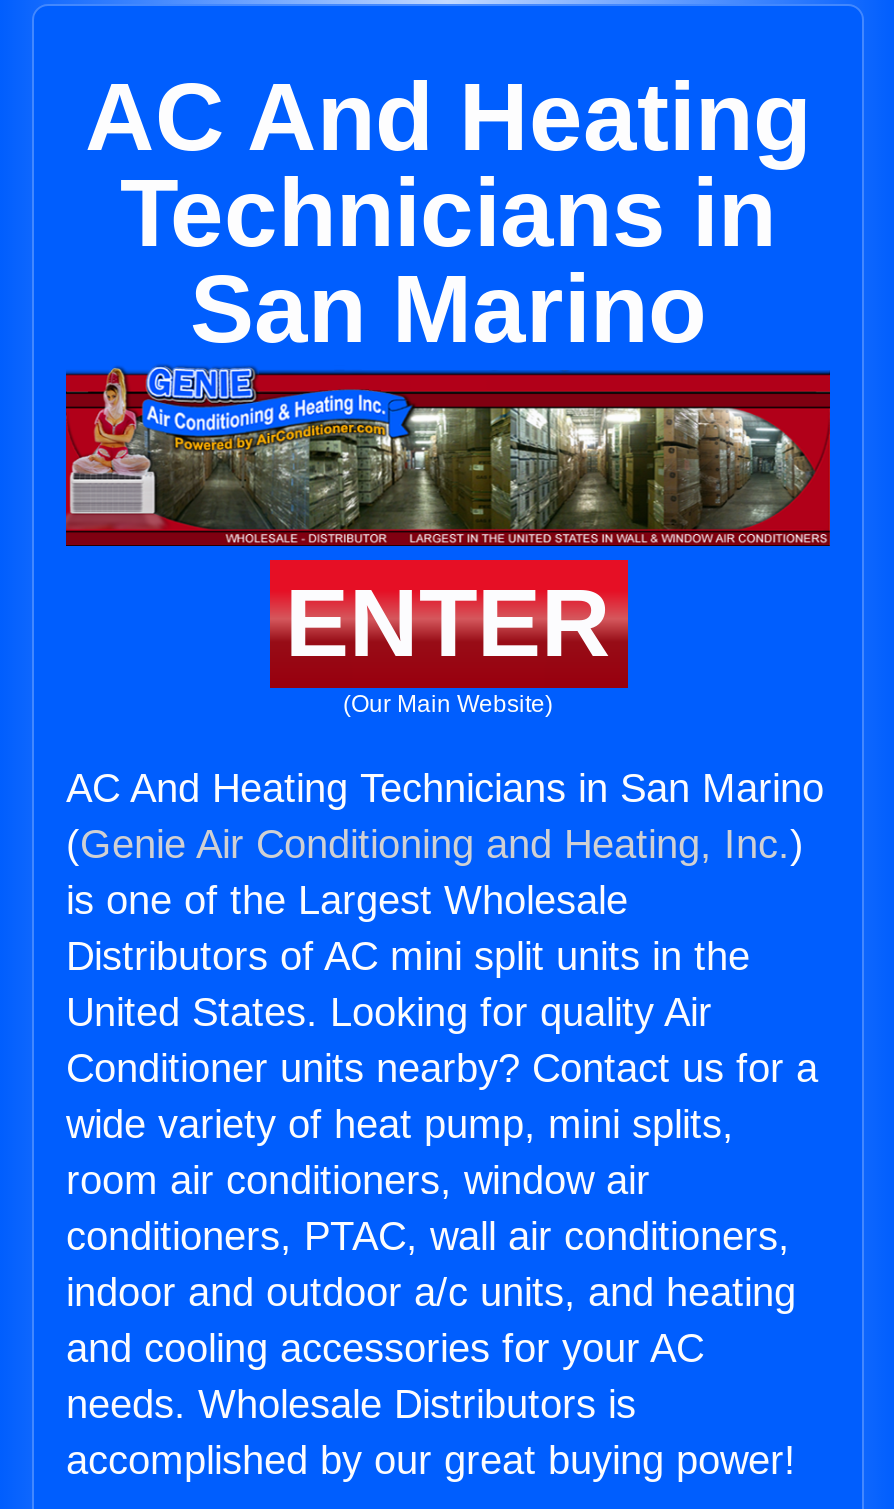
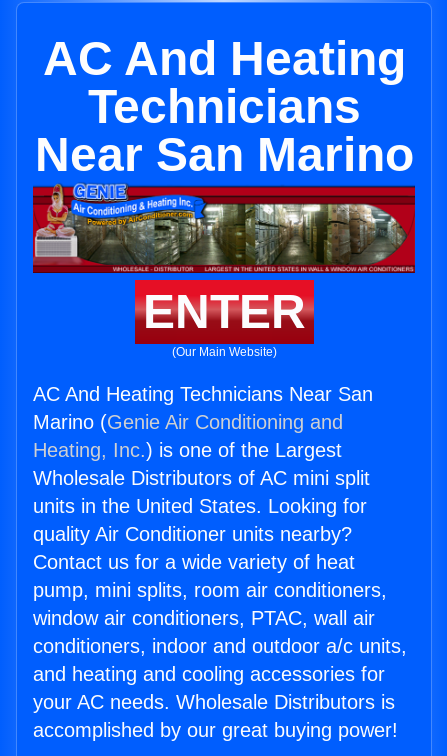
- Technicians in
- San Marino
+ Technicians
+ Near San Marino

- AC And Heating Technicians in San Marino
- (Genie Air Conditioning and Heating, Inc.)
- is one of the Largest Wholesale
- Distributors of AC mini split units in the
- United States. Looking for quality Air
- Conditioner units nearby? Contact us for a
- wide variety of heat pump, mini splits,
- room air conditioners, window air
- conditioners, PTAC, wall air conditioners,
- indoor and outdoor a/c units, and heating
- and cooling accessories for your AC
- needs. Wholesale Distributors is
+ AC And Heating Technicians Near San
+ Marino (Genie Air Conditioning and
+ Heating, Inc.) is one of the Largest
+ Wholesale Distributors of AC mini split
+ units in the United States. Looking for
+ quality Air Conditioner units nearby?
+ Contact us for a wide variety of heat
+ pump, mini splits, room air conditioners,
+ window air conditioners, PTAC, wall air
+ conditioners, indoor and outdoor a/c units,
+ and heating and cooling accessories for
+ your AC needs. Wholesale Distributors is
